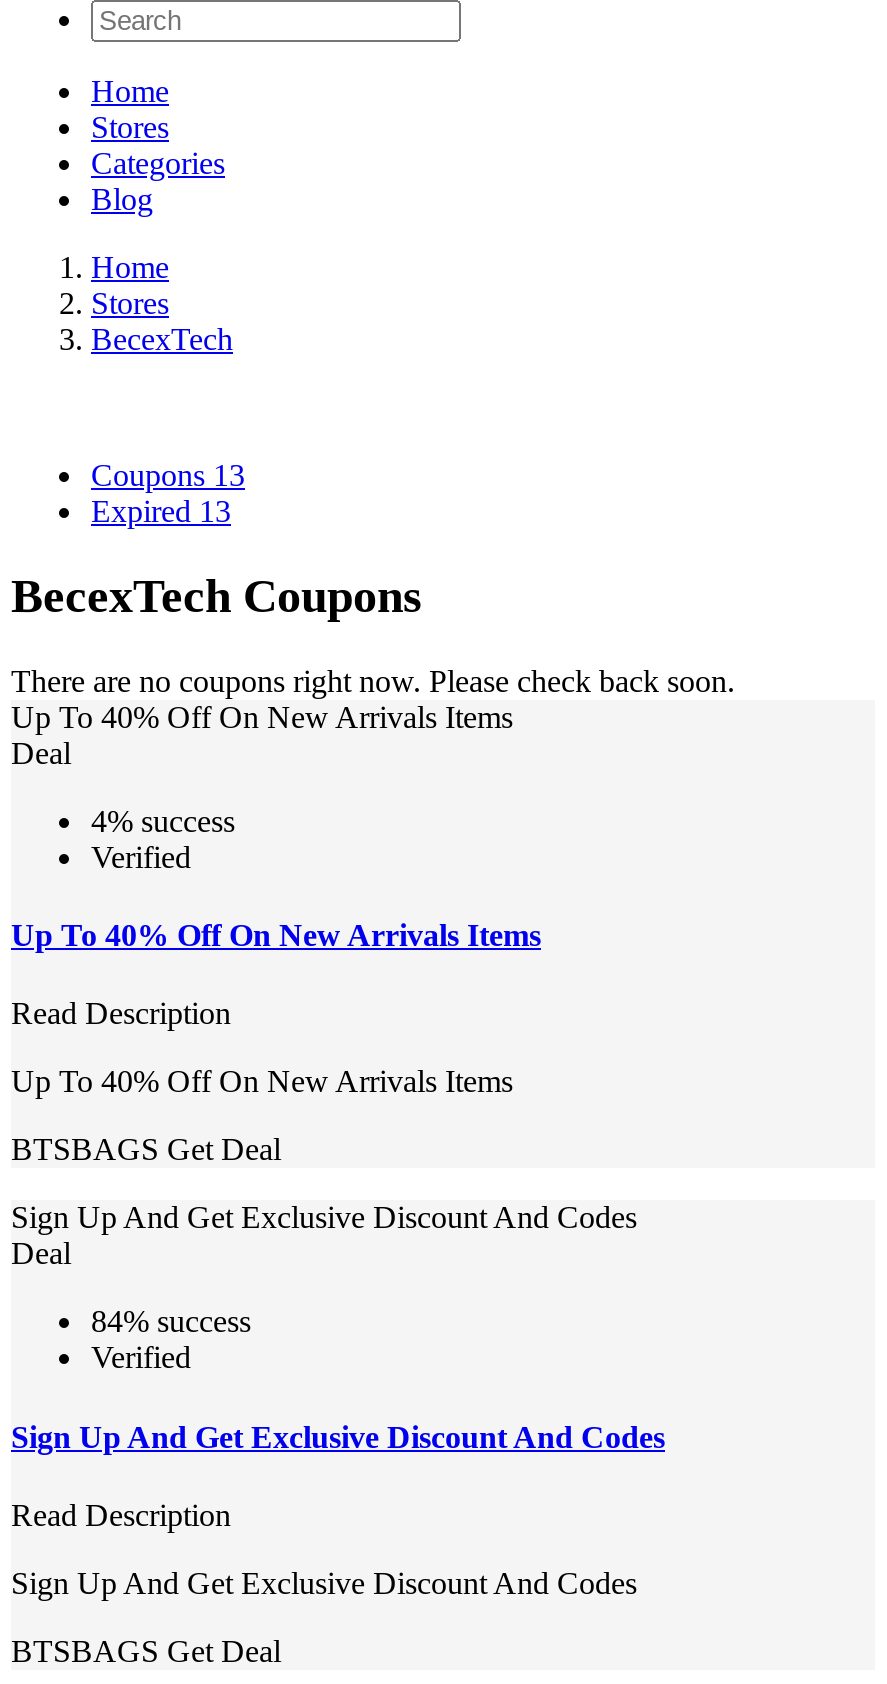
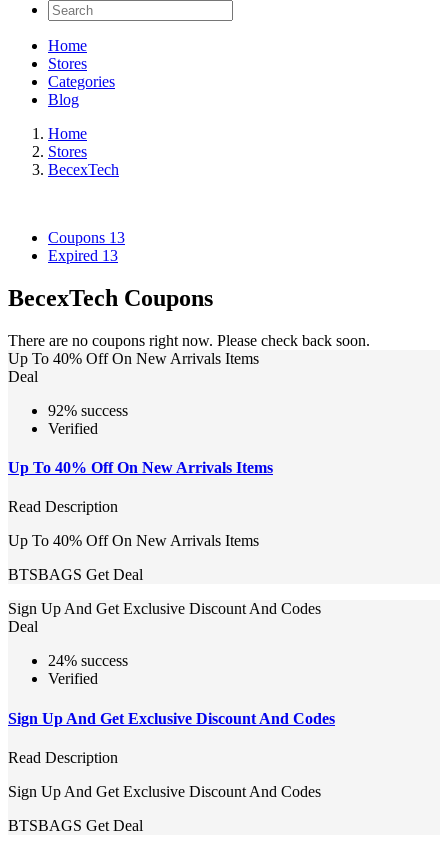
- 4% success
+ 92% success

- 84% success
+ 24% success
